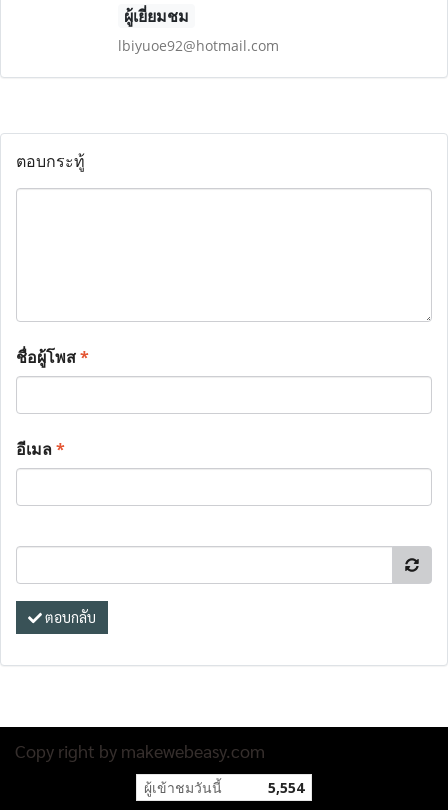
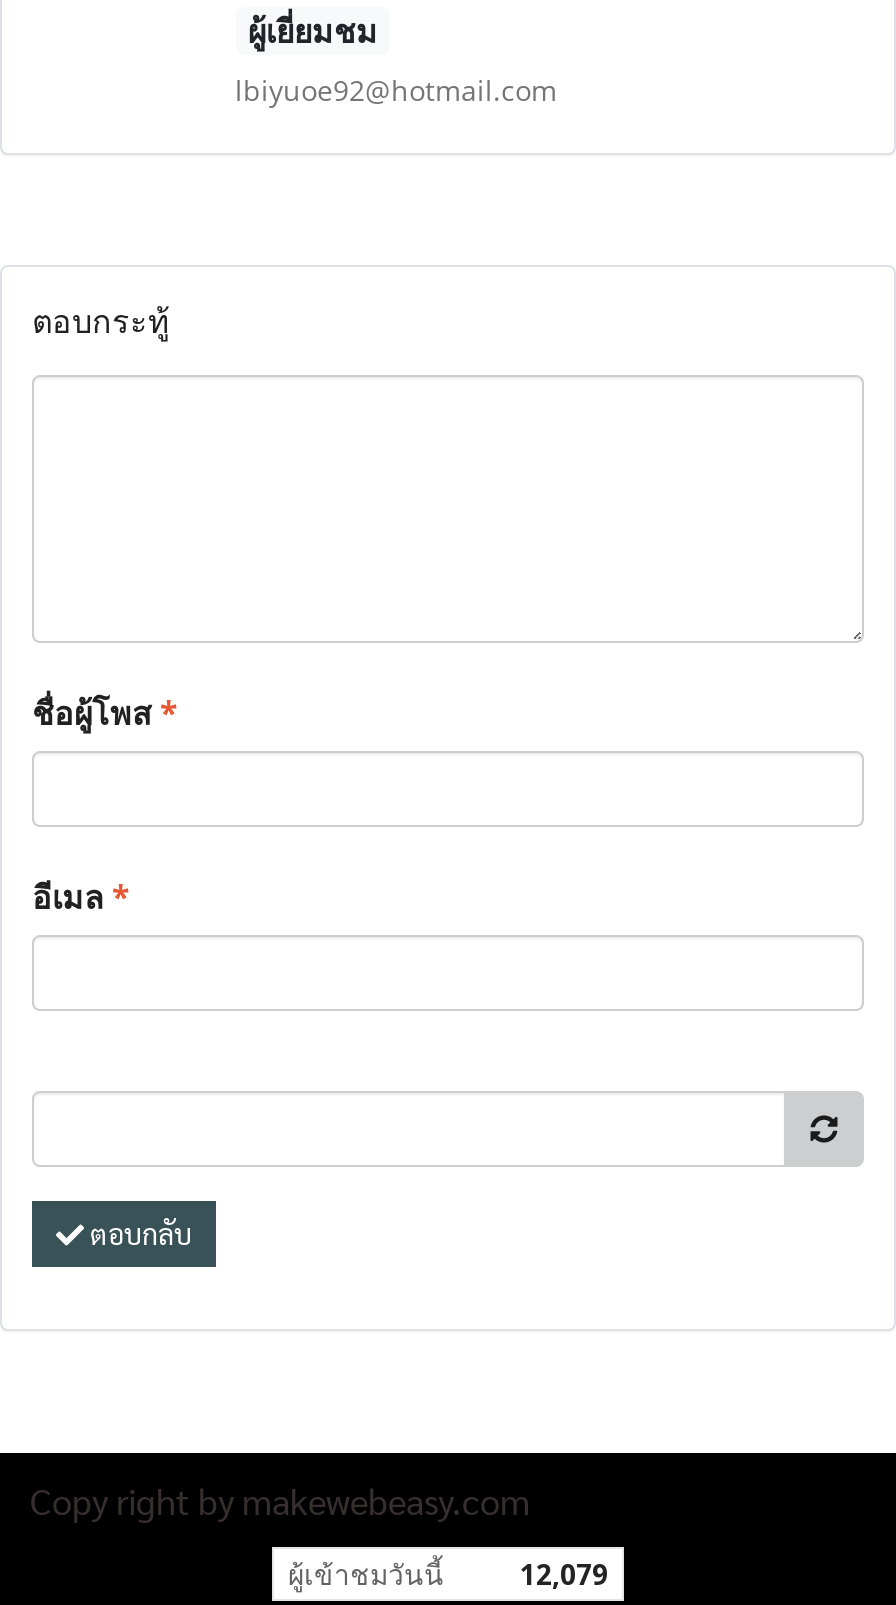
- 5,554
+ 12,079
